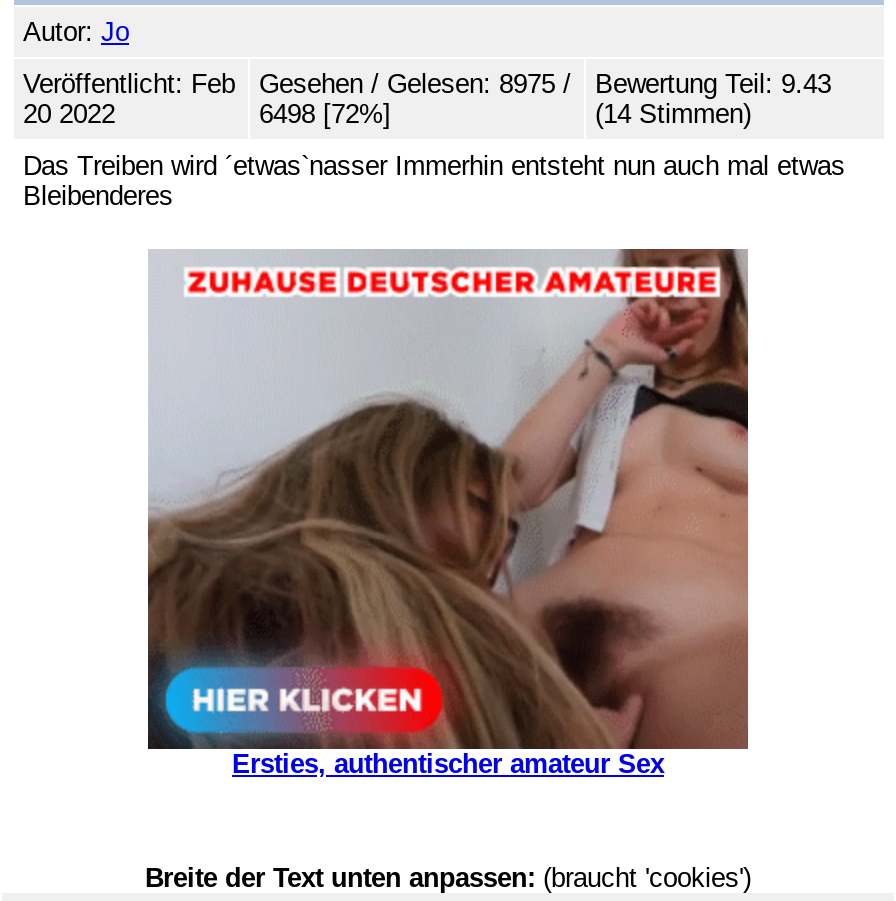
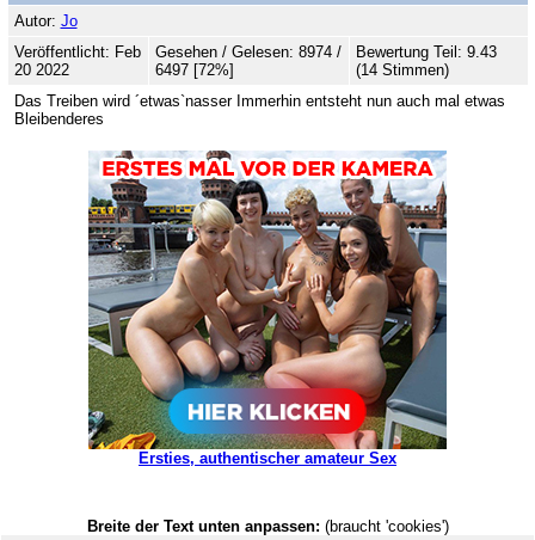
- Gesehen / Gelesen: 8975 /
+ Gesehen / Gelesen: 8974 /

- 6498 [72%]
+ 6497 [72%]

- [image]
+ [image]
